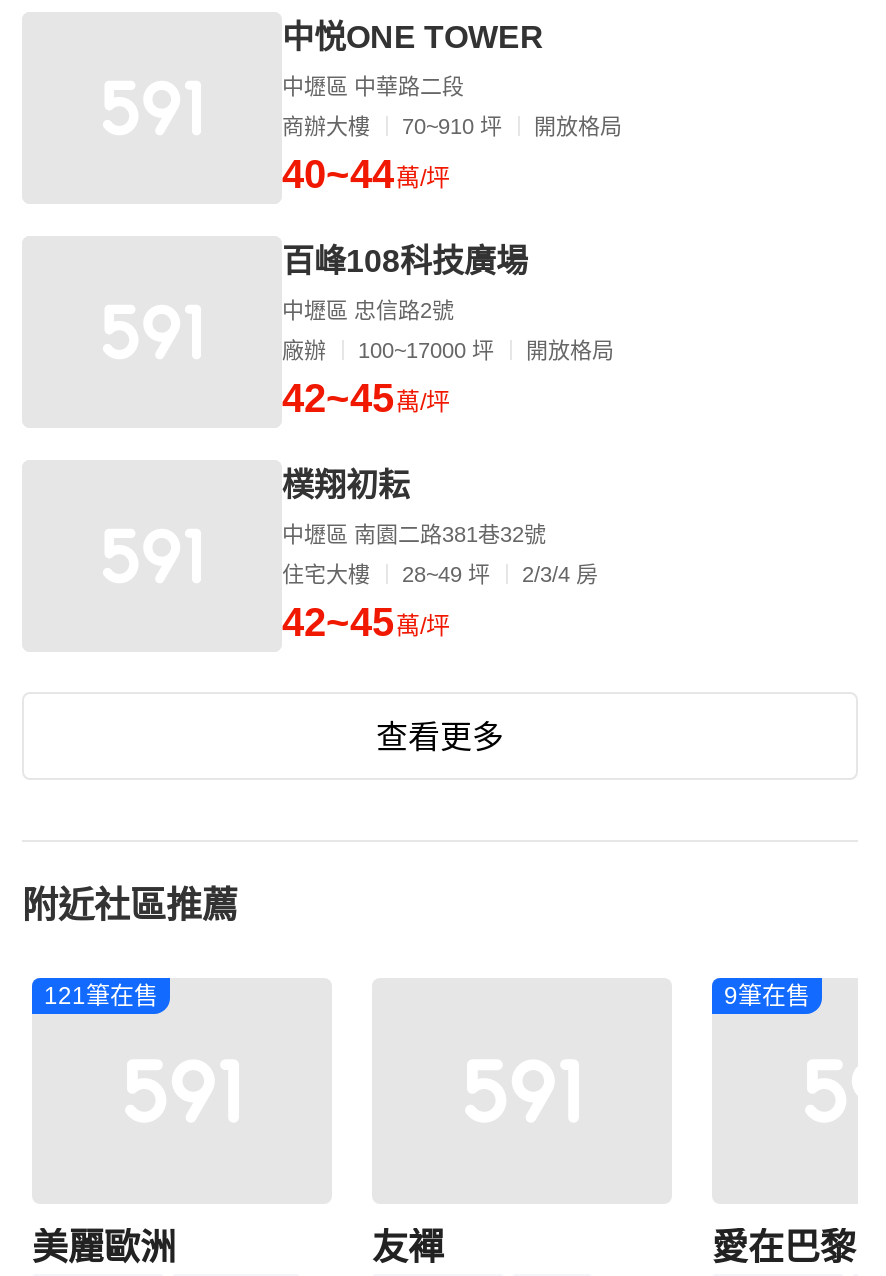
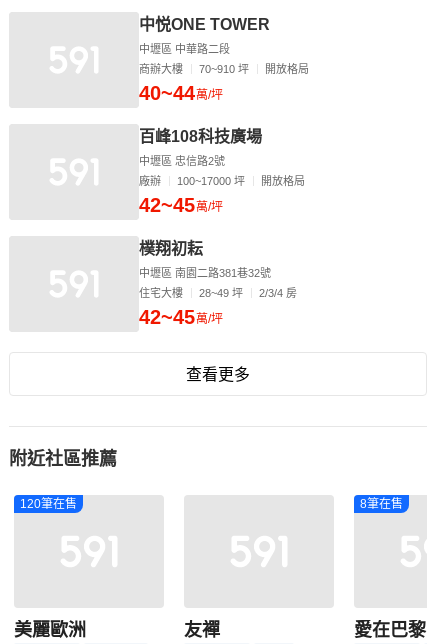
- 121筆在售
+ 120筆在售

- 9筆在售
+ 8筆在售
